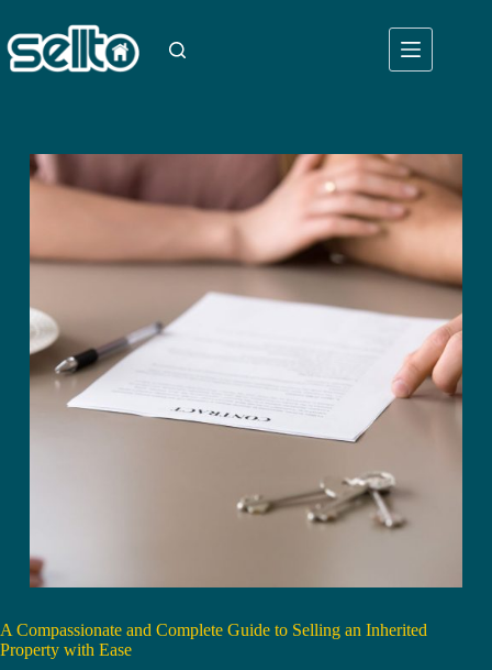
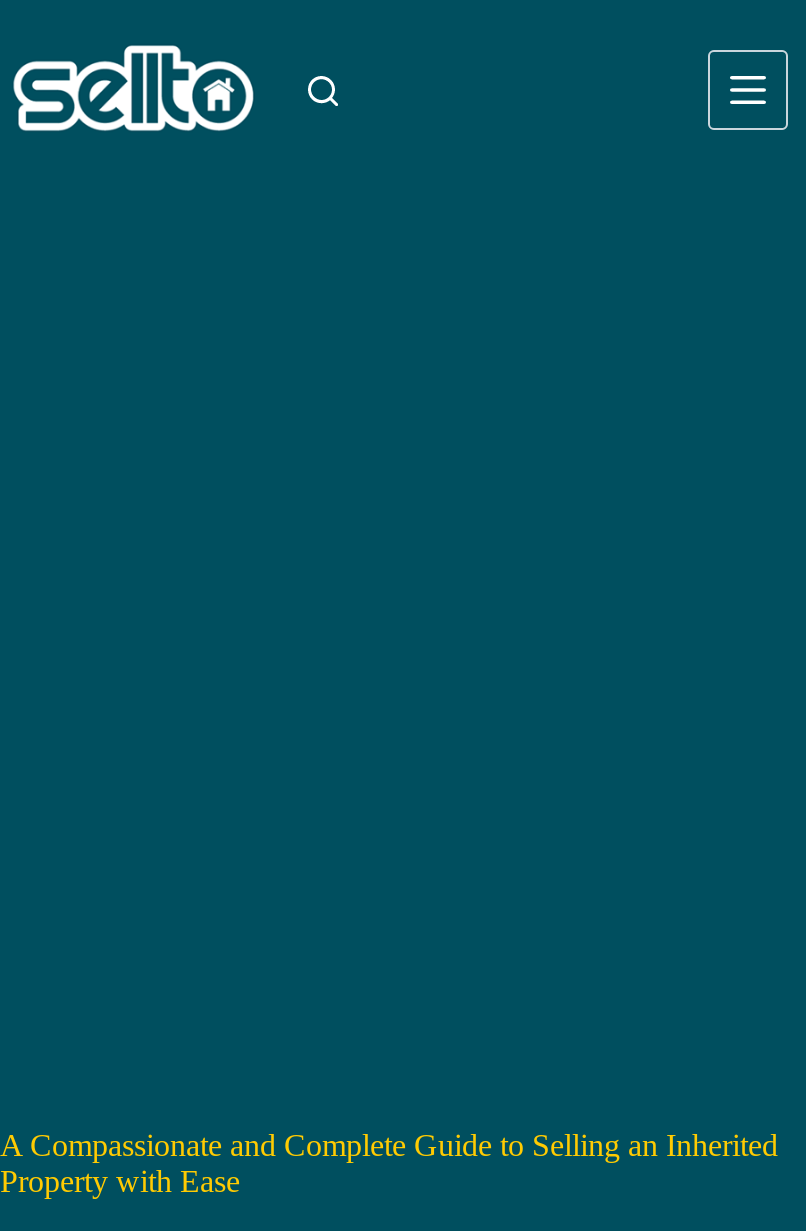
- [image]
